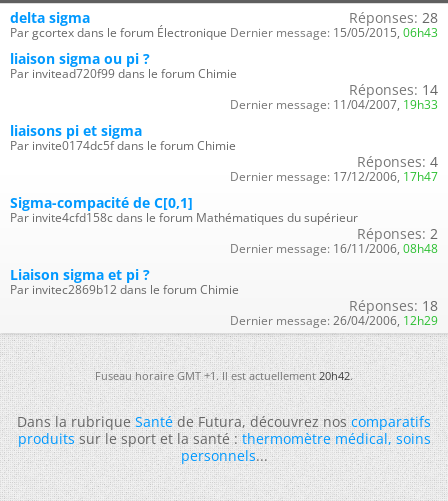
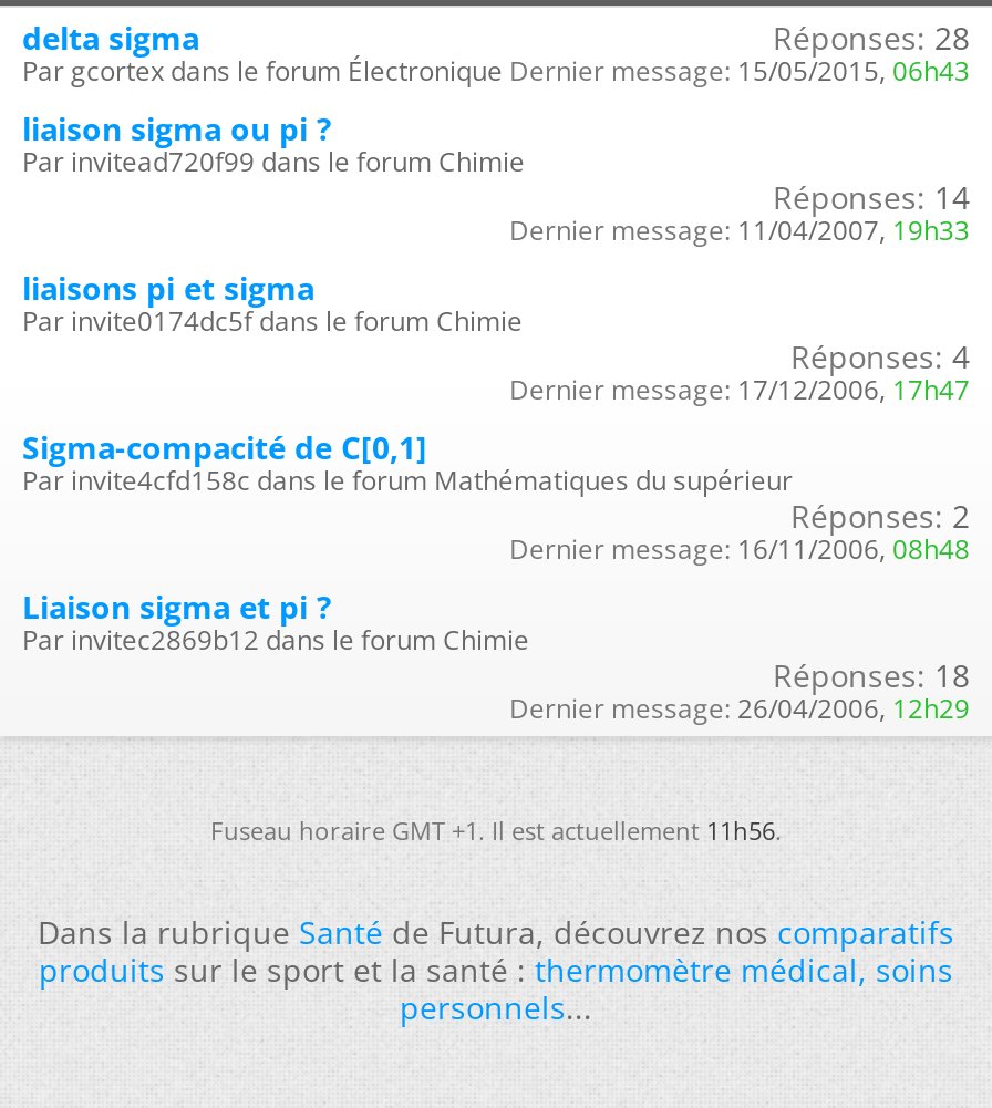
- Fuseau horaire GMT +1. Il est actuellement 20h42.
+ Fuseau horaire GMT +1. Il est actuellement 11h56.
